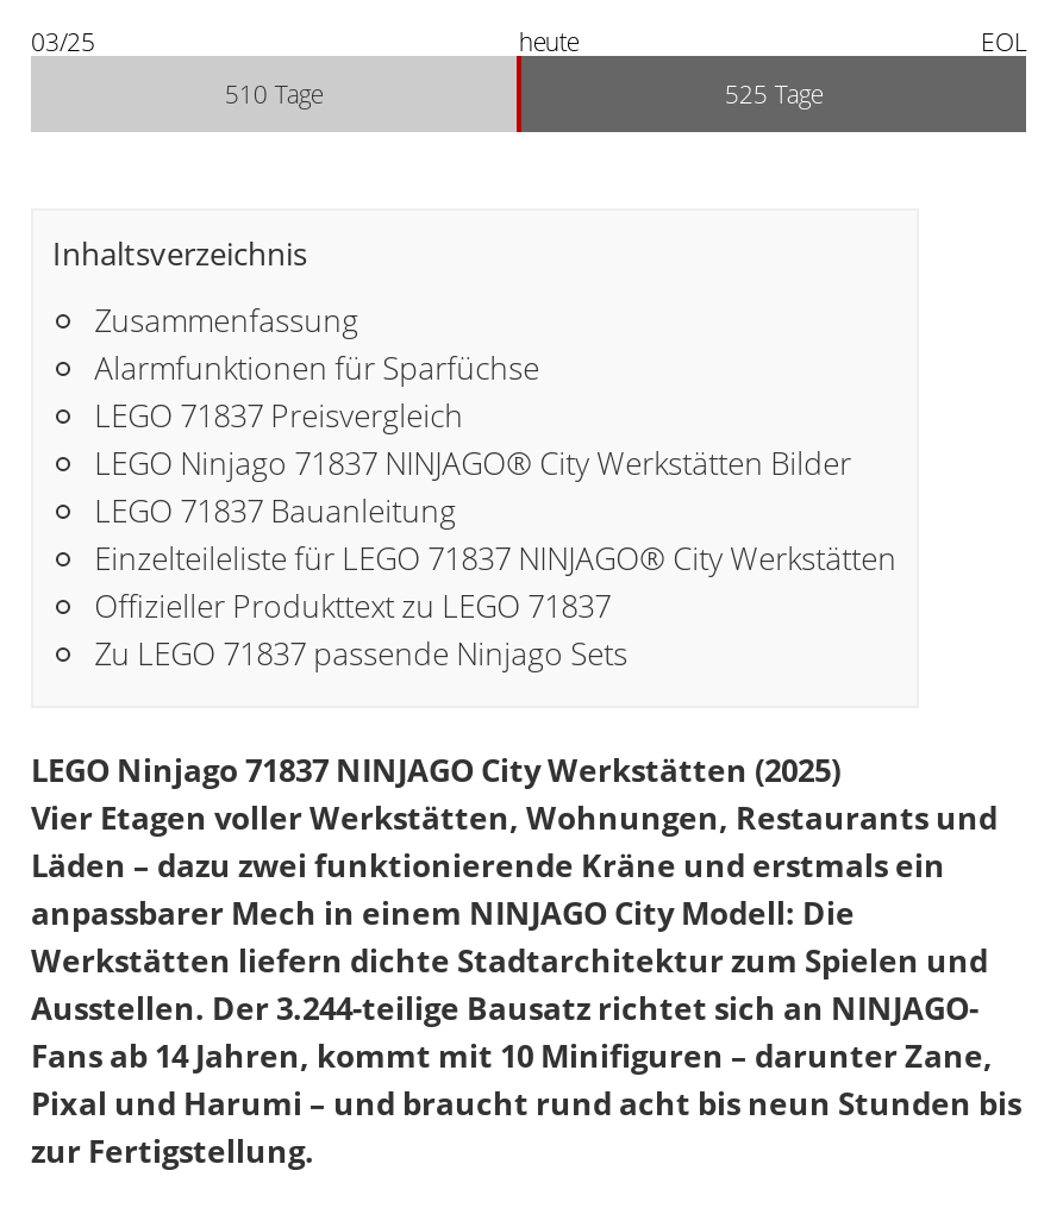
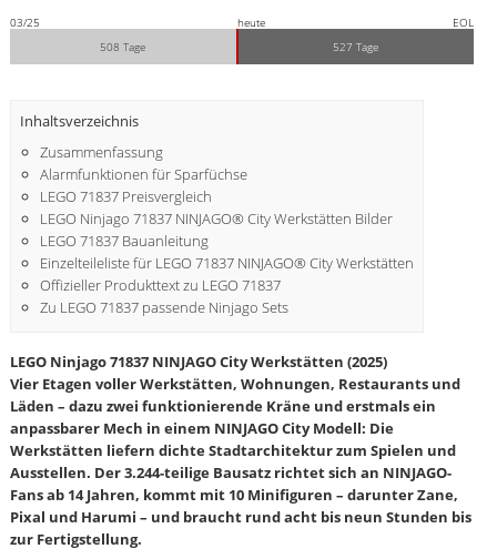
- 510 Tage
+ 508 Tage

- 525 Tage
+ 527 Tage
